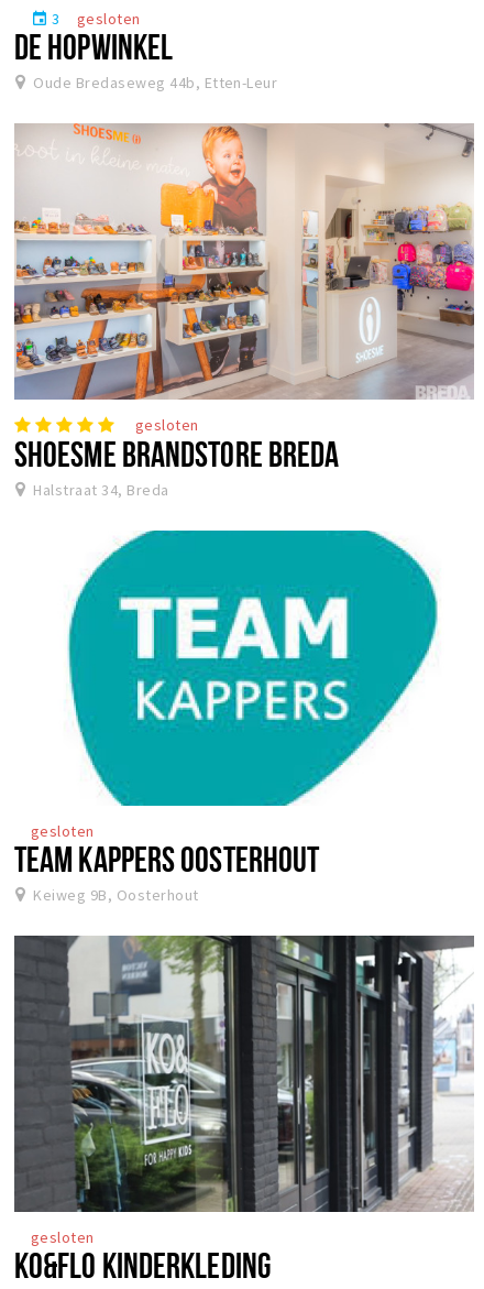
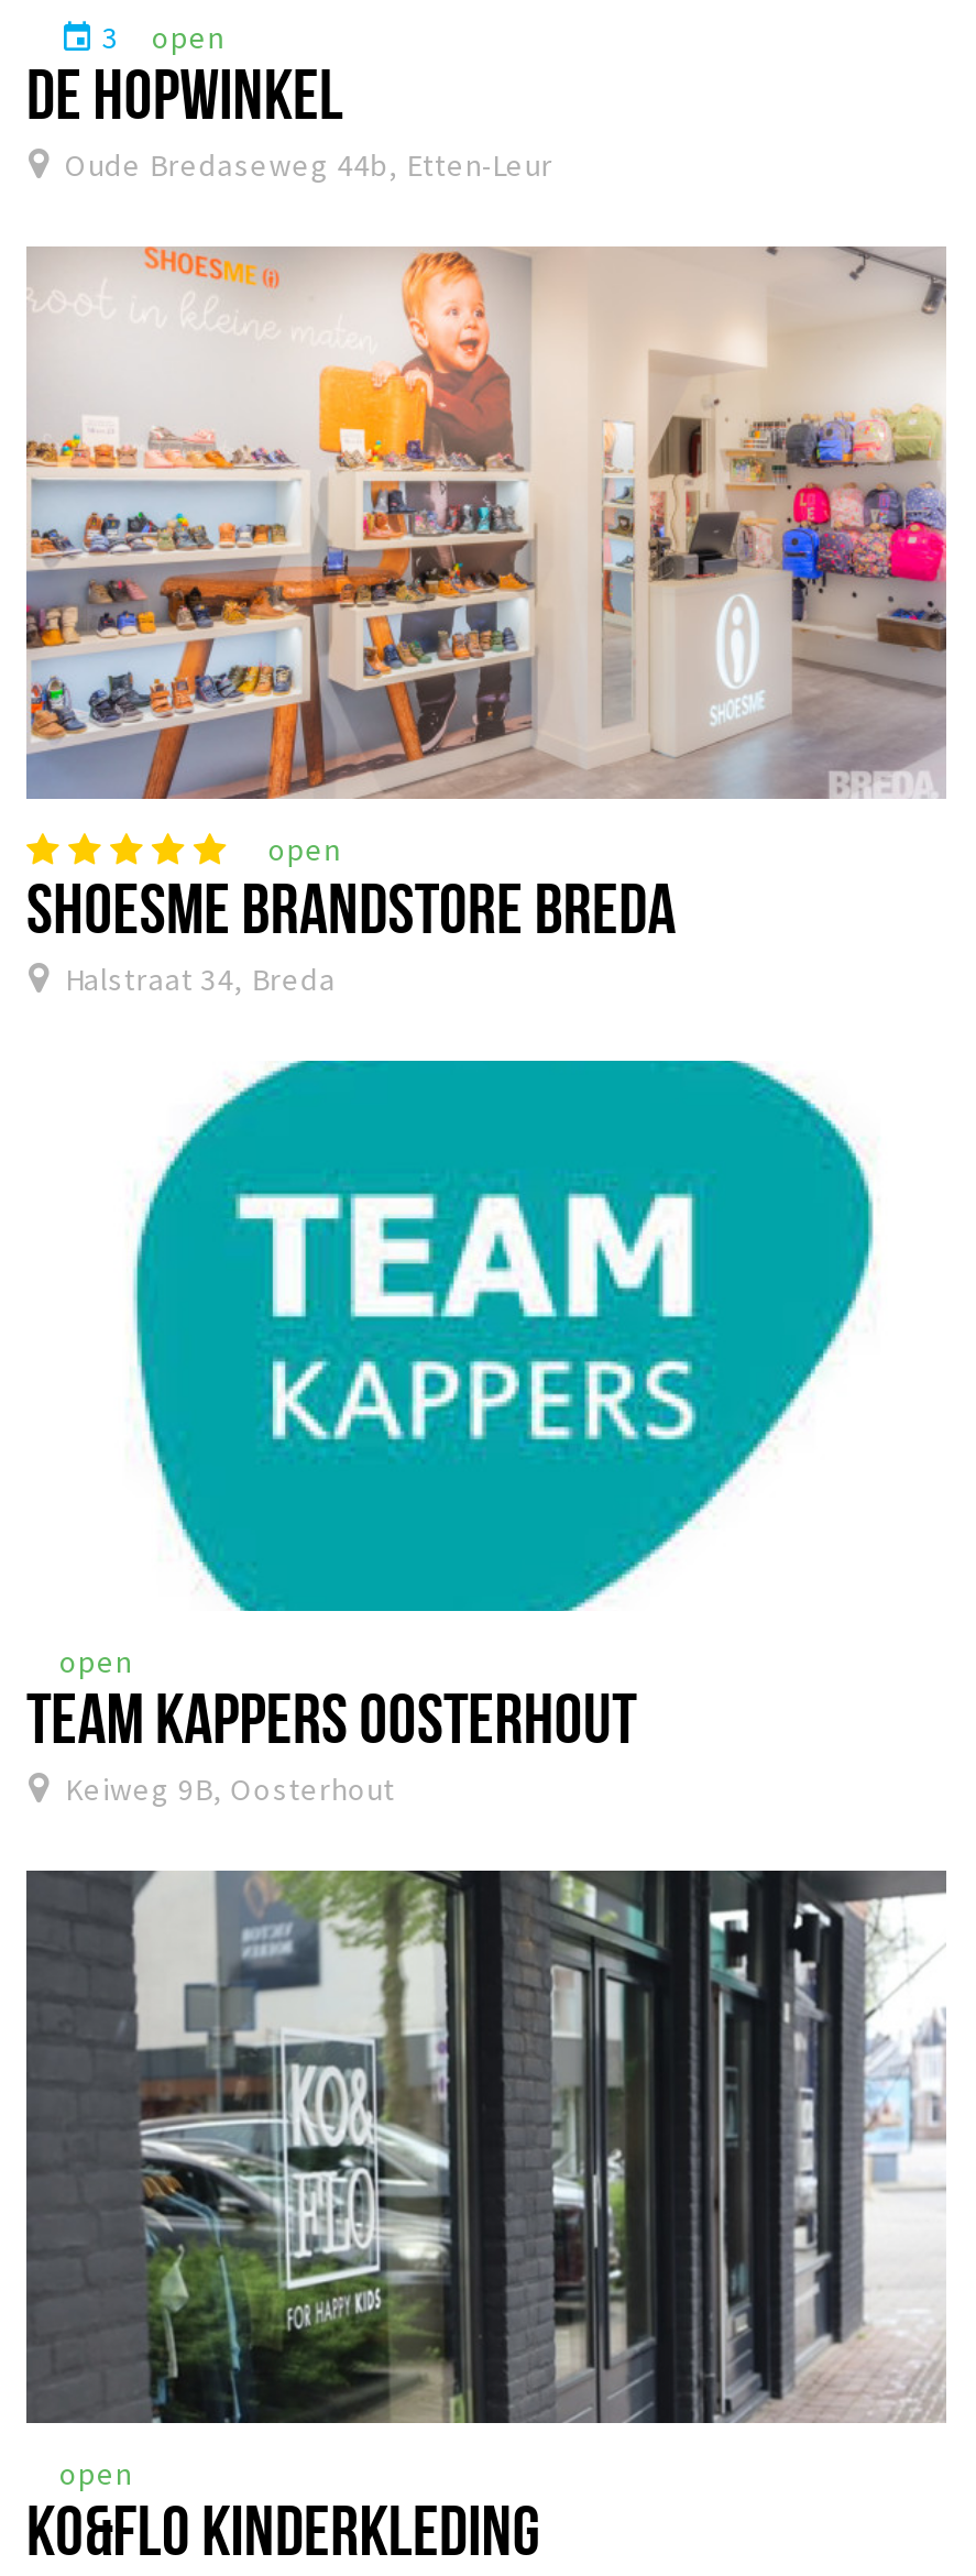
- gesloten
+ open

- gesloten
+ open

- gesloten
+ open

- gesloten
+ open
